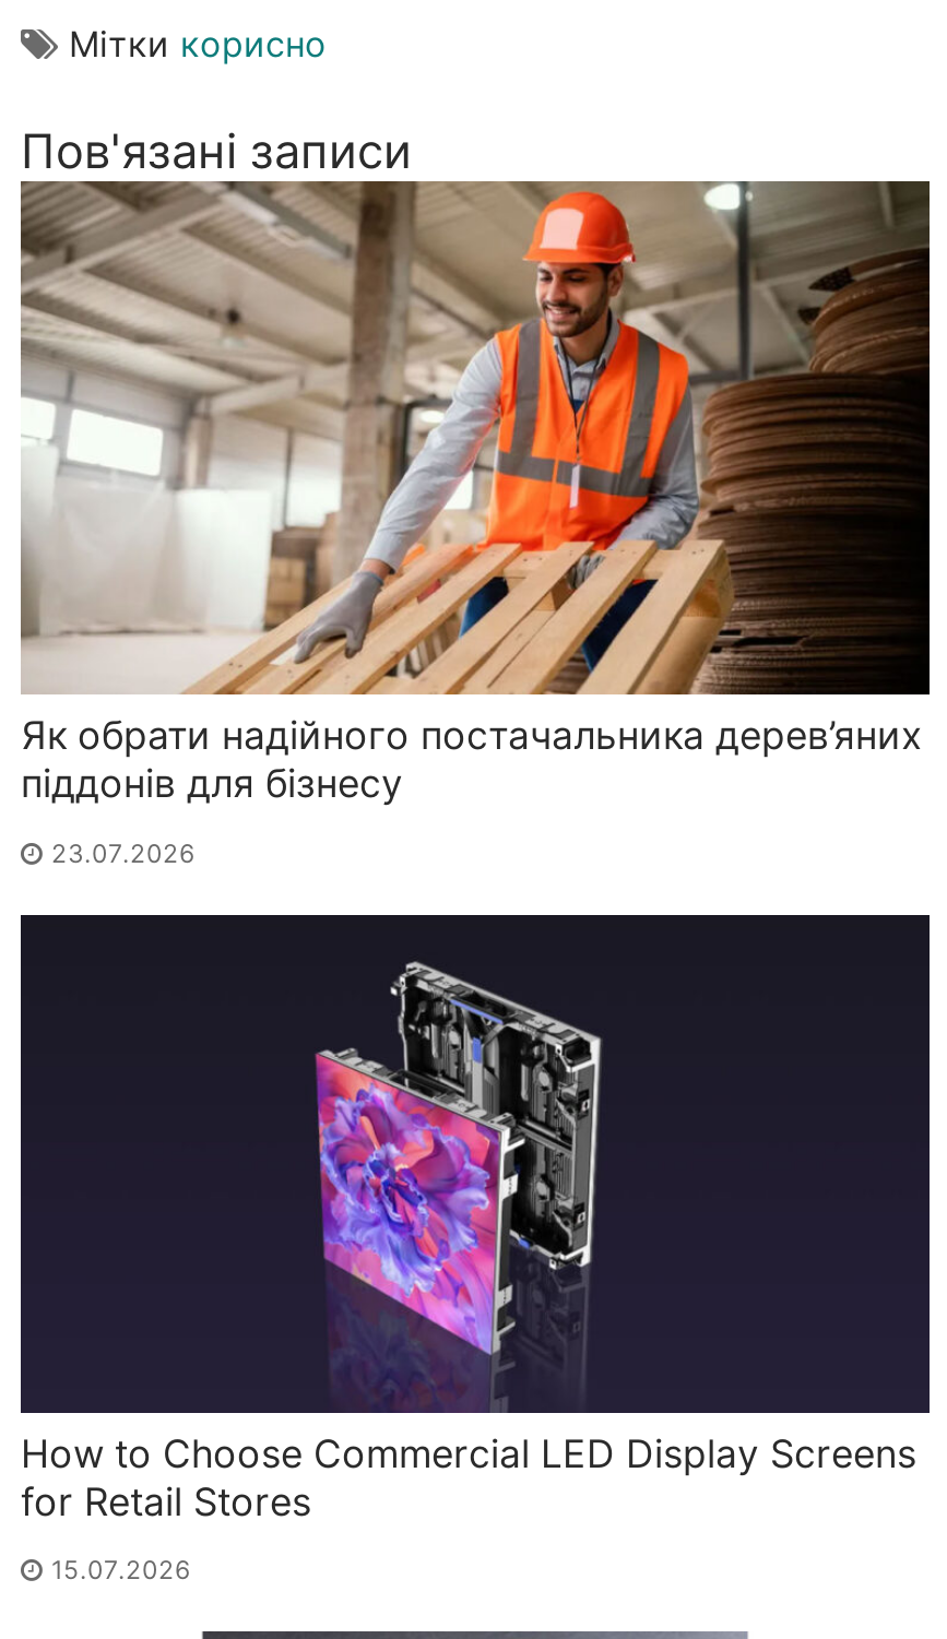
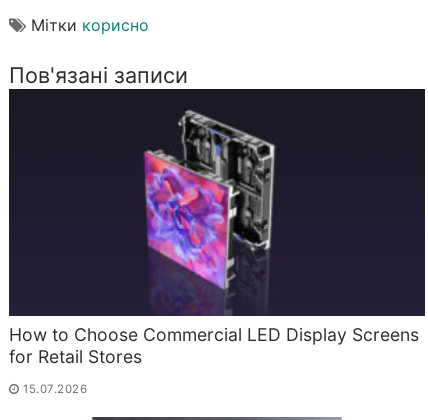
- [image]
- Як обрати надійного постачальника дерев’яних
- піддонів для бізнесу
- 23.07.2026
